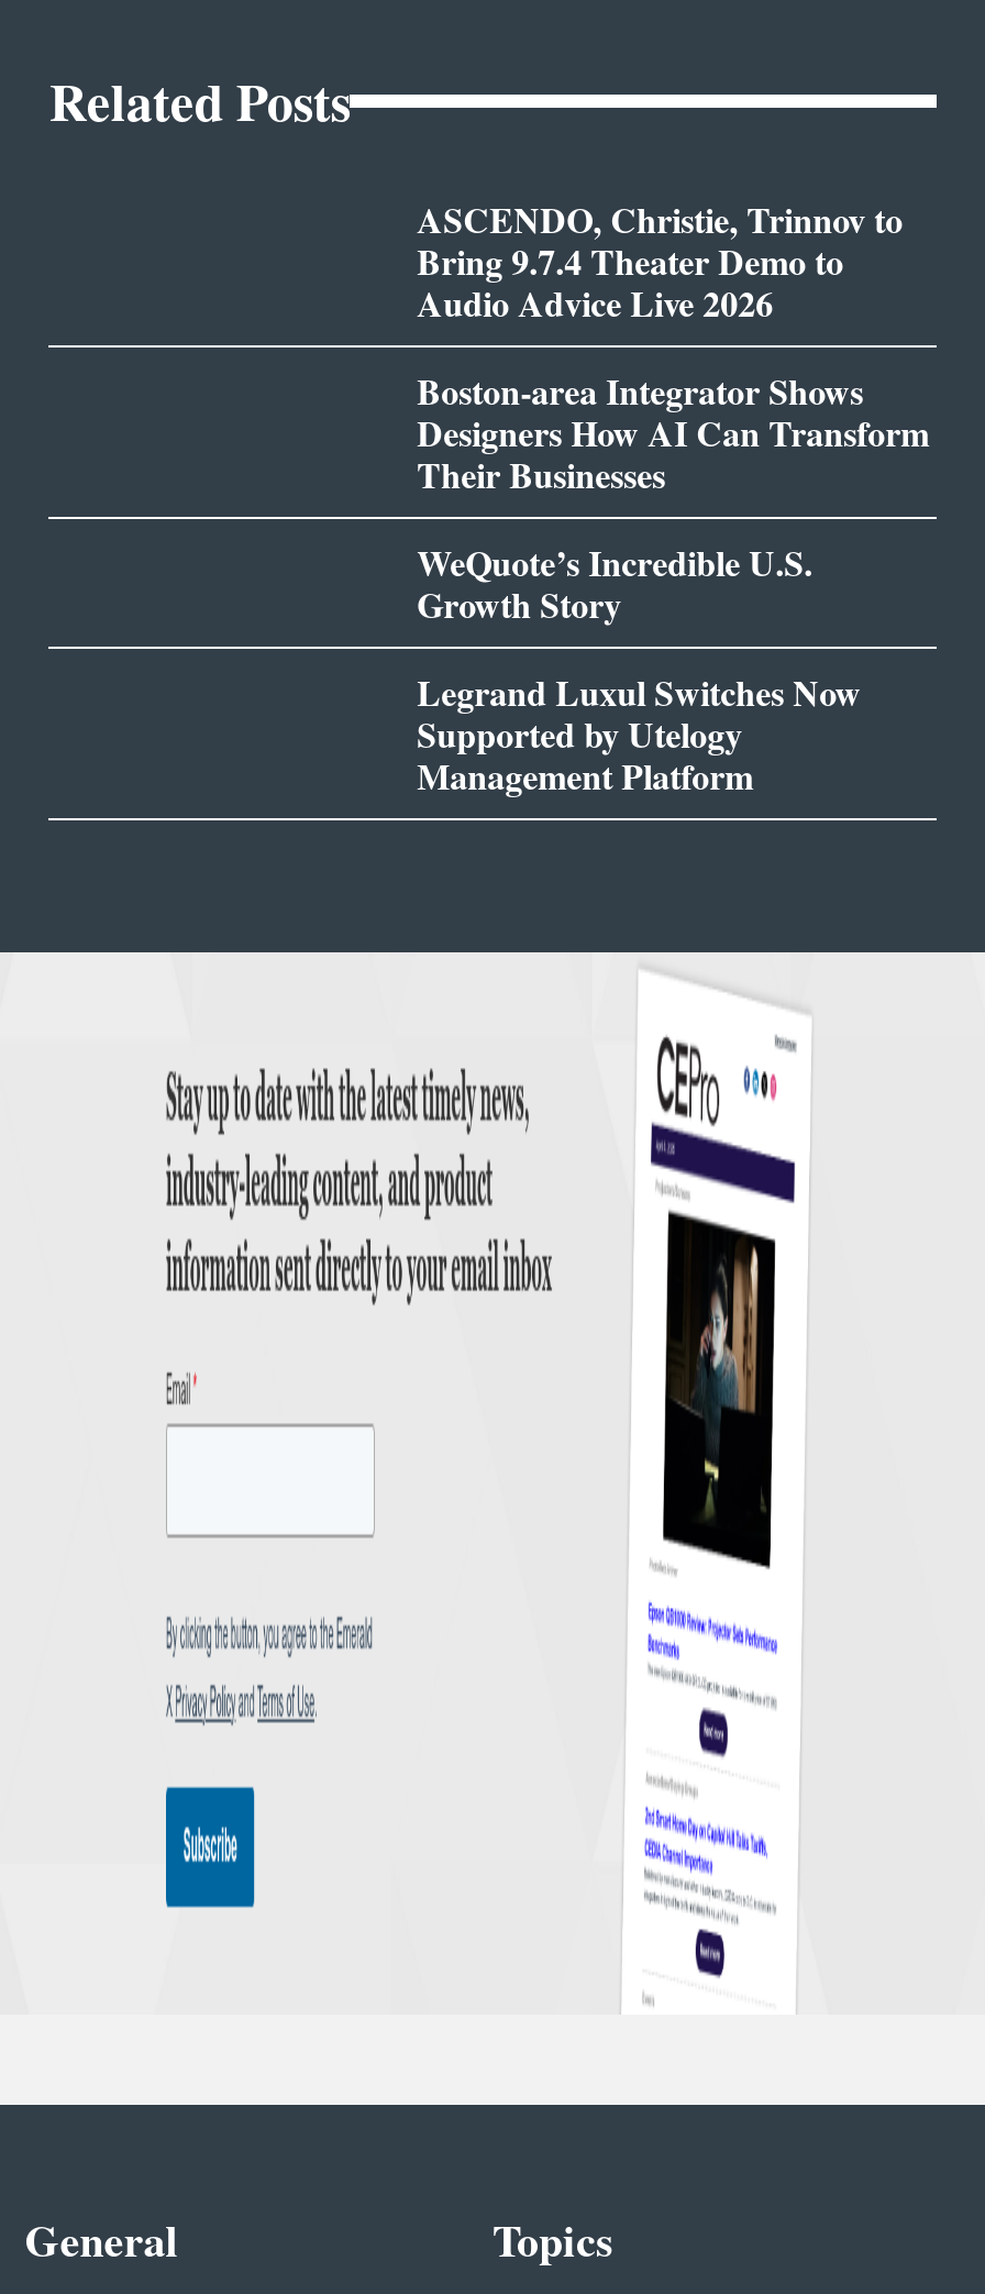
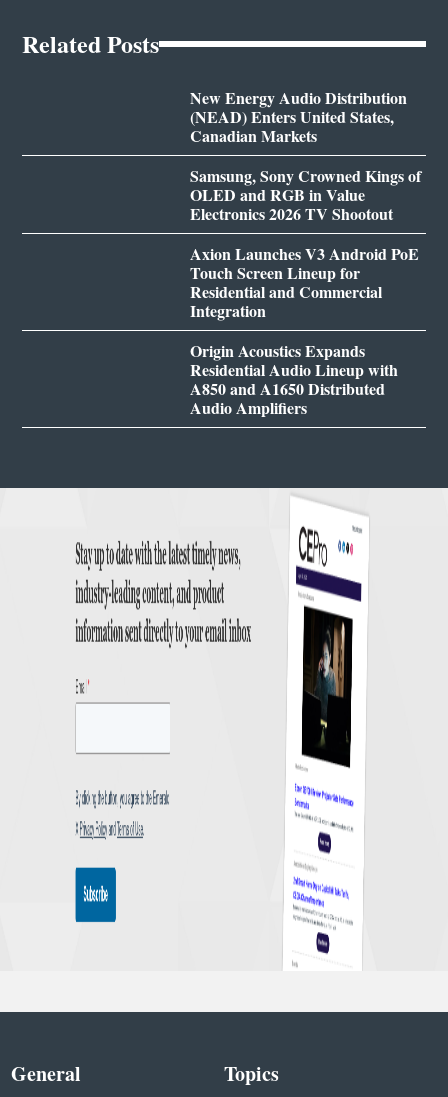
- ASCENDO, Christie, Trinnov to
- Bring 9.7.4 Theater Demo to
- Audio Advice Live 2026
+ New Energy Audio Distribution
+ (NEAD) Enters United States,
+ Canadian Markets

- Boston-area Integrator Shows
- Designers How AI Can Transform
- Their Businesses
+ Samsung, Sony Crowned Kings of
+ OLED and RGB in Value
+ Electronics 2026 TV Shootout

- WeQuote’s Incredible U.S.
- Growth Story
+ Axion Launches V3 Android PoE
+ Touch Screen Lineup for
+ Residential and Commercial
+ Integration

- Legrand Luxul Switches Now
- Supported by Utelogy
- Management Platform
+ Origin Acoustics Expands
+ Residential Audio Lineup with
+ A850 and A1650 Distributed
+ Audio Amplifiers
